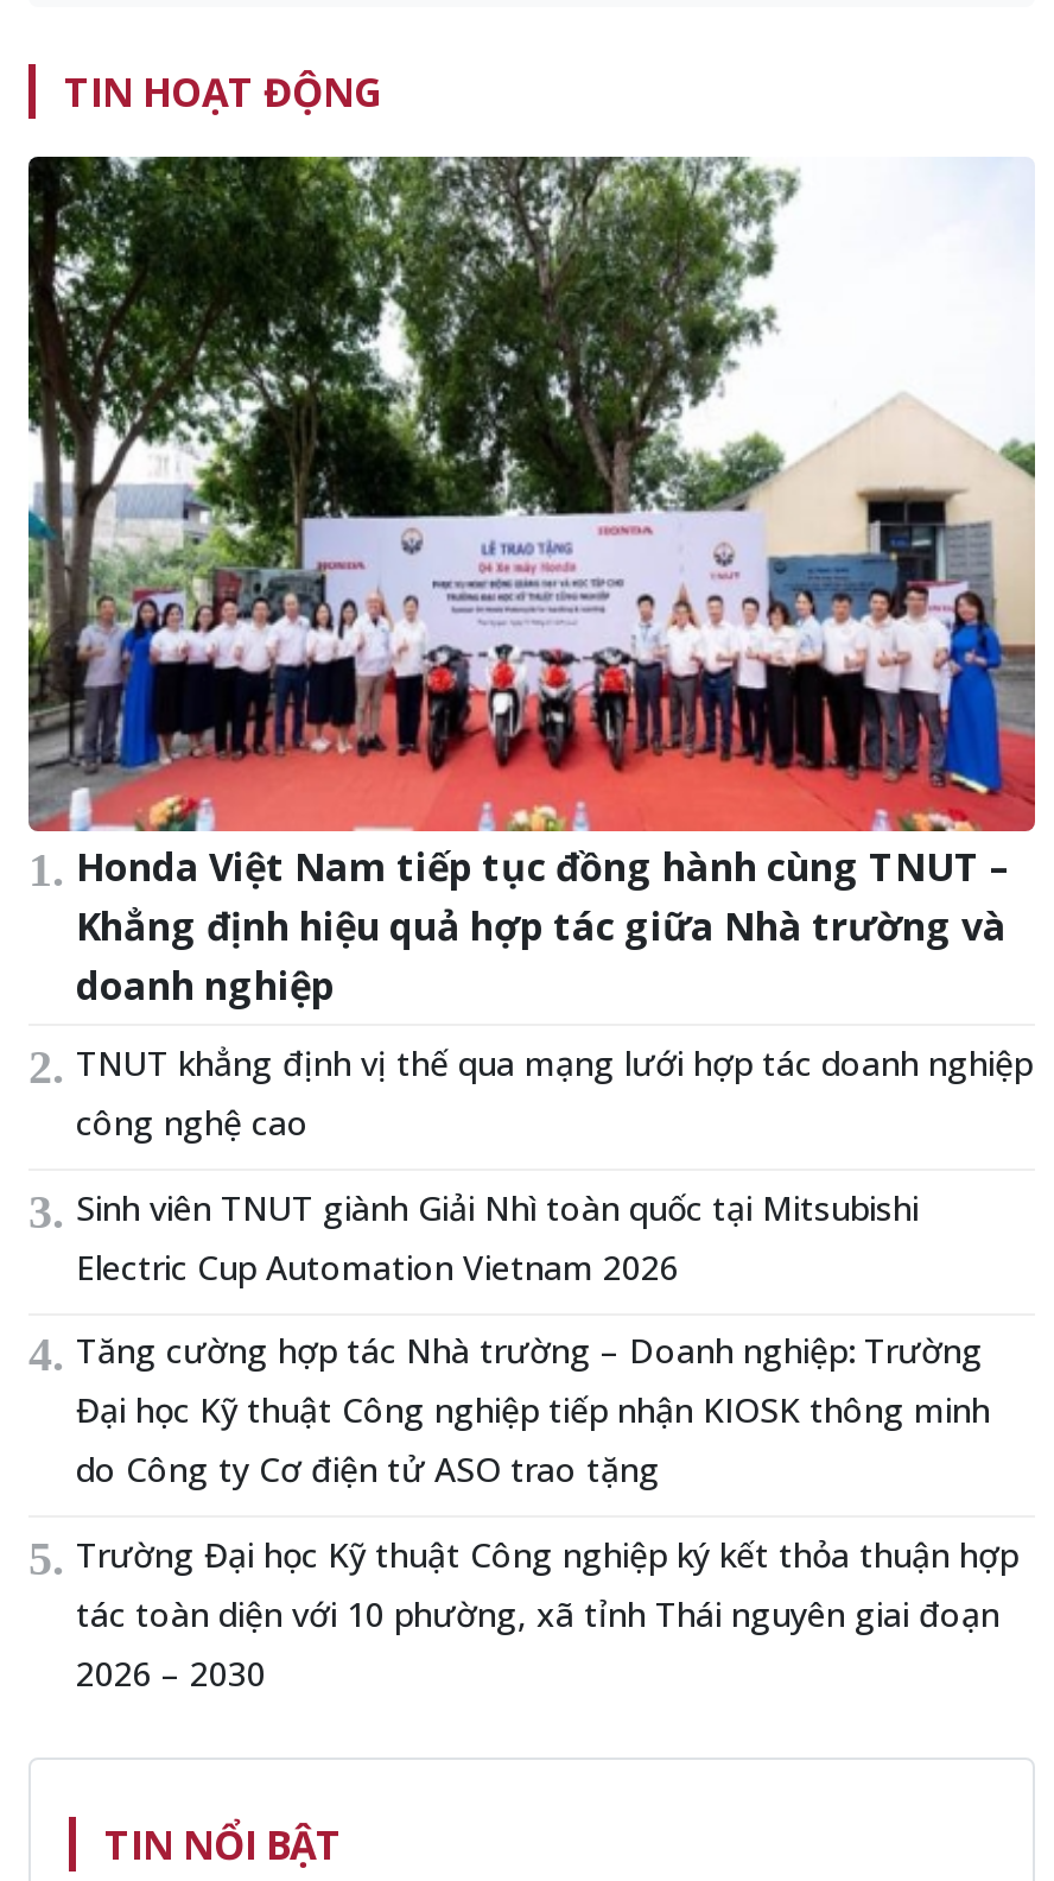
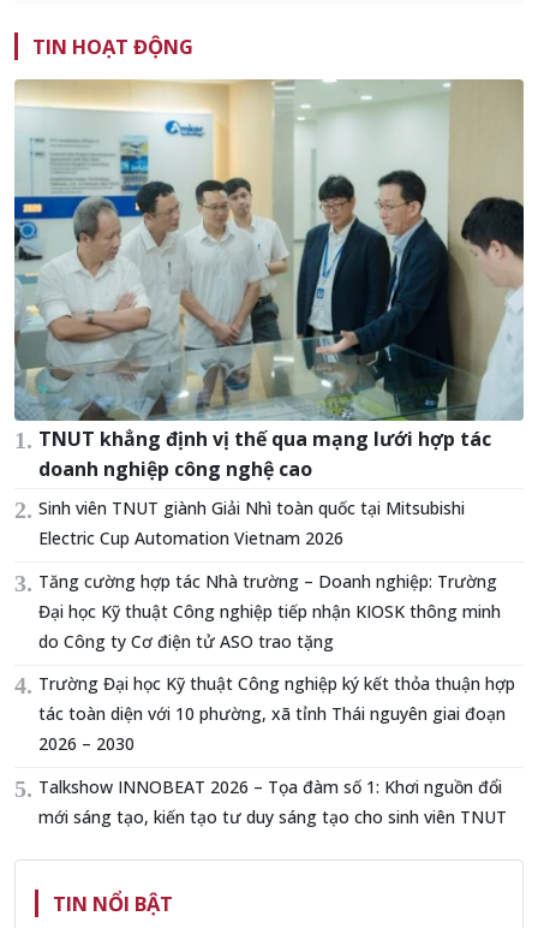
- [image]
- Honda Việt Nam tiếp tục đồng hành cùng TNUT –
- Khẳng định hiệu quả hợp tác giữa Nhà trường và
- doanh nghiệp
- TNUT khẳng định vị thế qua mạng lưới hợp tác doanh nghiệp
- công nghệ cao
+ [image]
+ TNUT khẳng định vị thế qua mạng lưới hợp tác
+ doanh nghiệp công nghệ cao

moved up: Sinh viên TNUT giành Giải Nhì toàn quốc tại Mitsubishi | Electric Cup Automation Vietnam 2026 | Tăng cường hợp tác Nhà trường – Doanh nghiệp: Trường | Đại học Kỹ thuật Công nghiệp tiếp nhận KIOSK thông minh | do Công ty Cơ điện tử ASO trao tặng | Trường Đại học Kỹ thuật Công nghiệp ký kết thỏa thuận hợp | tác toàn diện với 10 phường, xã tỉnh Thái nguyên giai đoạn | 2026 – 2030

+ Talkshow INNOBEAT 2026 – Tọa đàm số 1: Khơi nguồn đổi
+ mới sáng tạo, kiến tạo tư duy sáng tạo cho sinh viên TNUT
